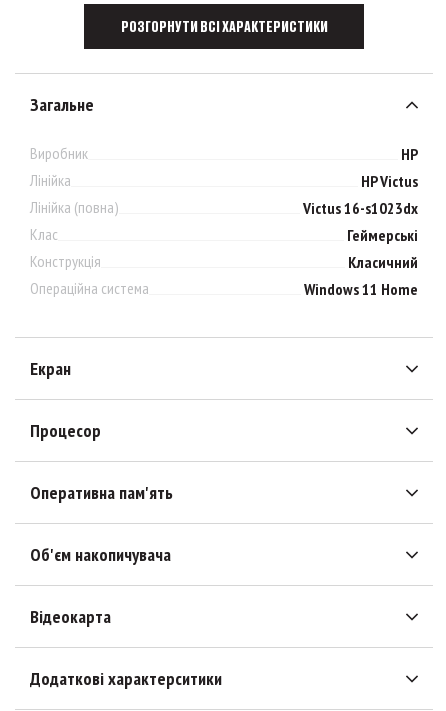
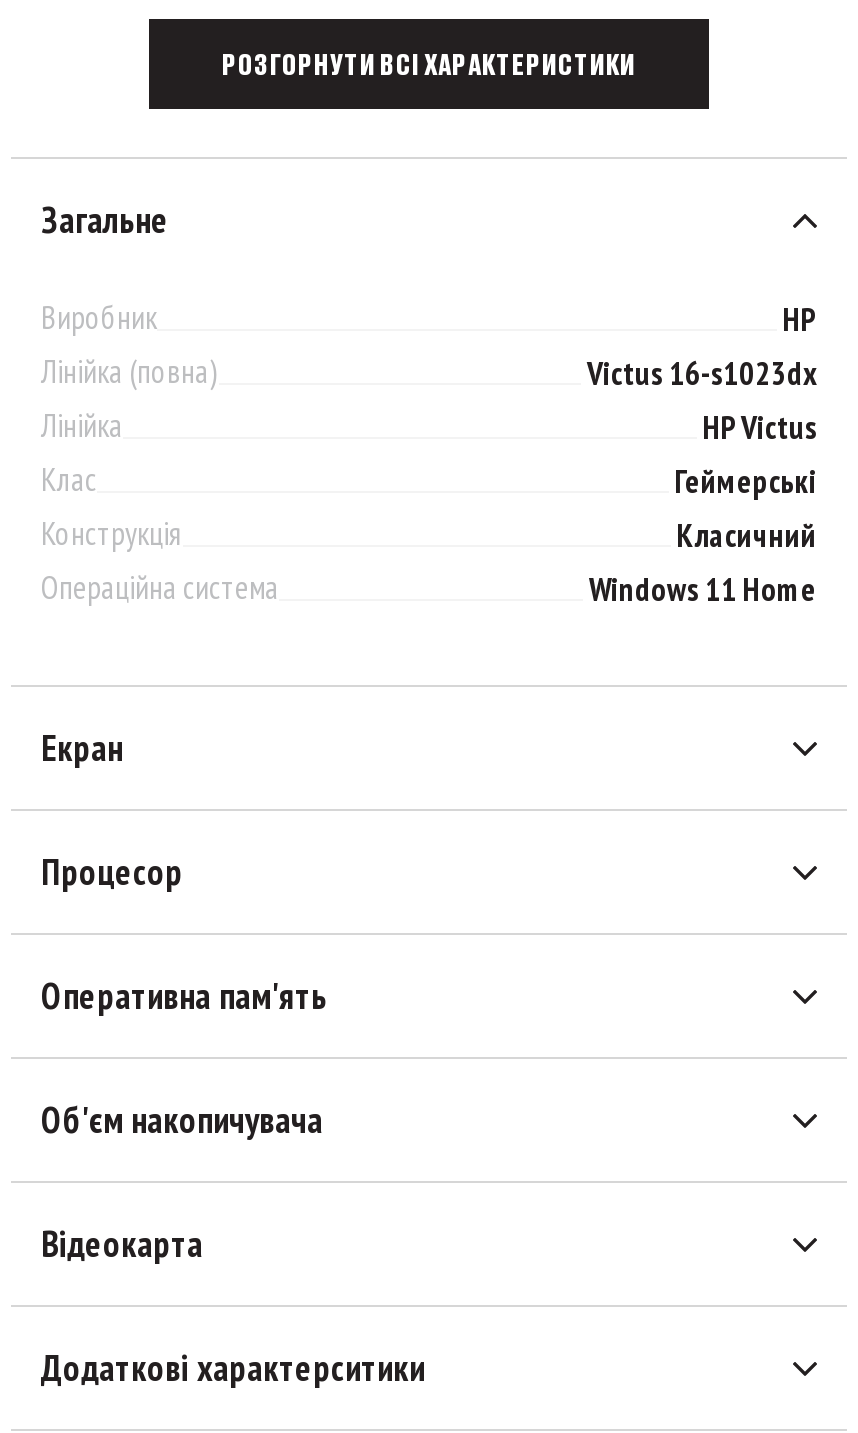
moved down: Лінійка | HP Victus

moved up: Лінійка (повна) | Victus 16-s1023dx
